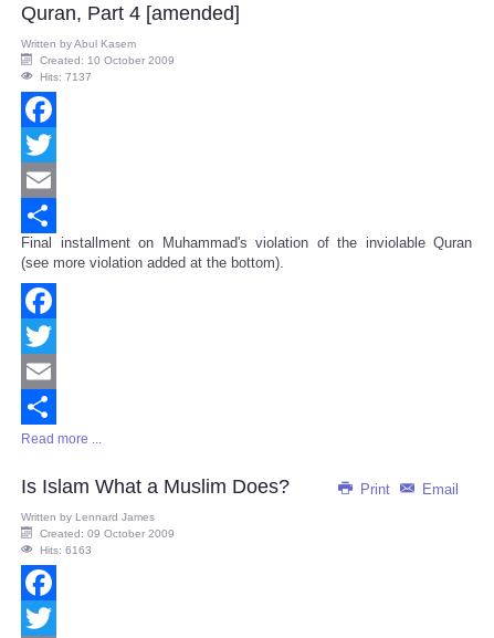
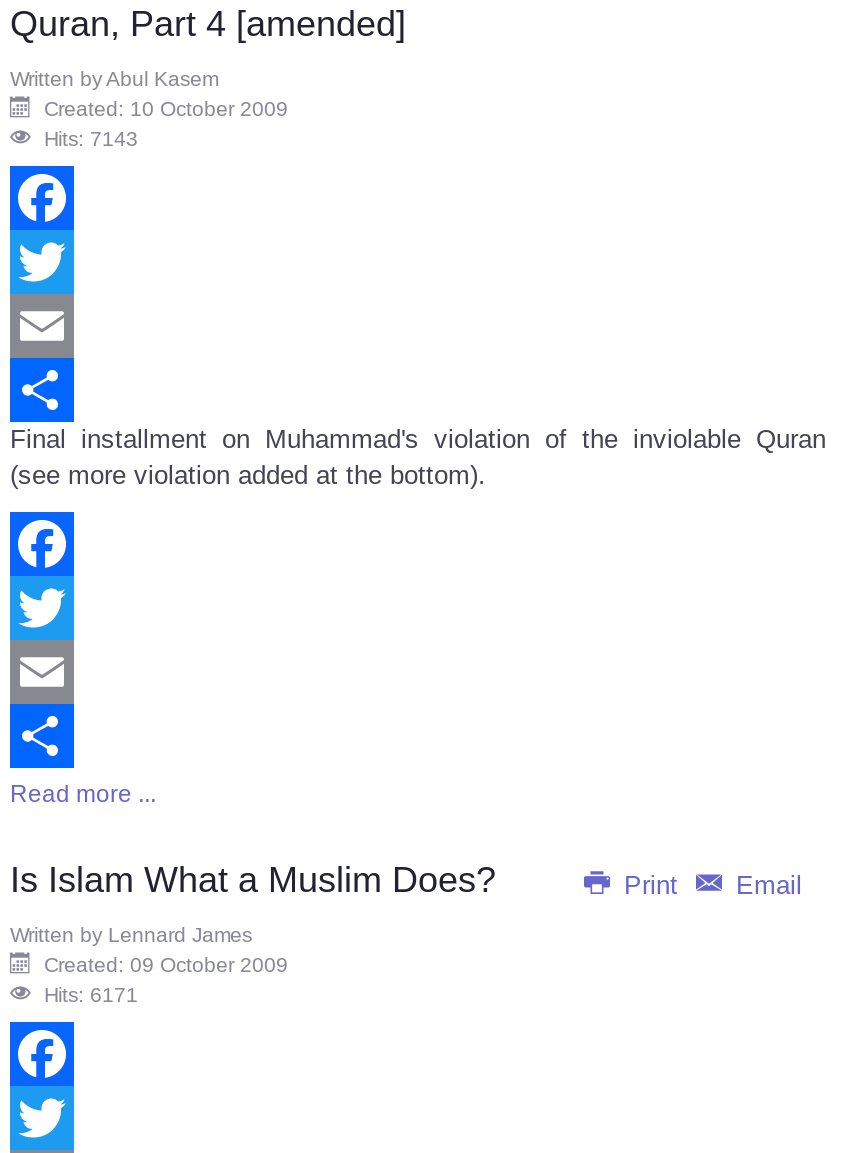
- Hits: 7137
+ Hits: 7143

- Hits: 6163
+ Hits: 6171
